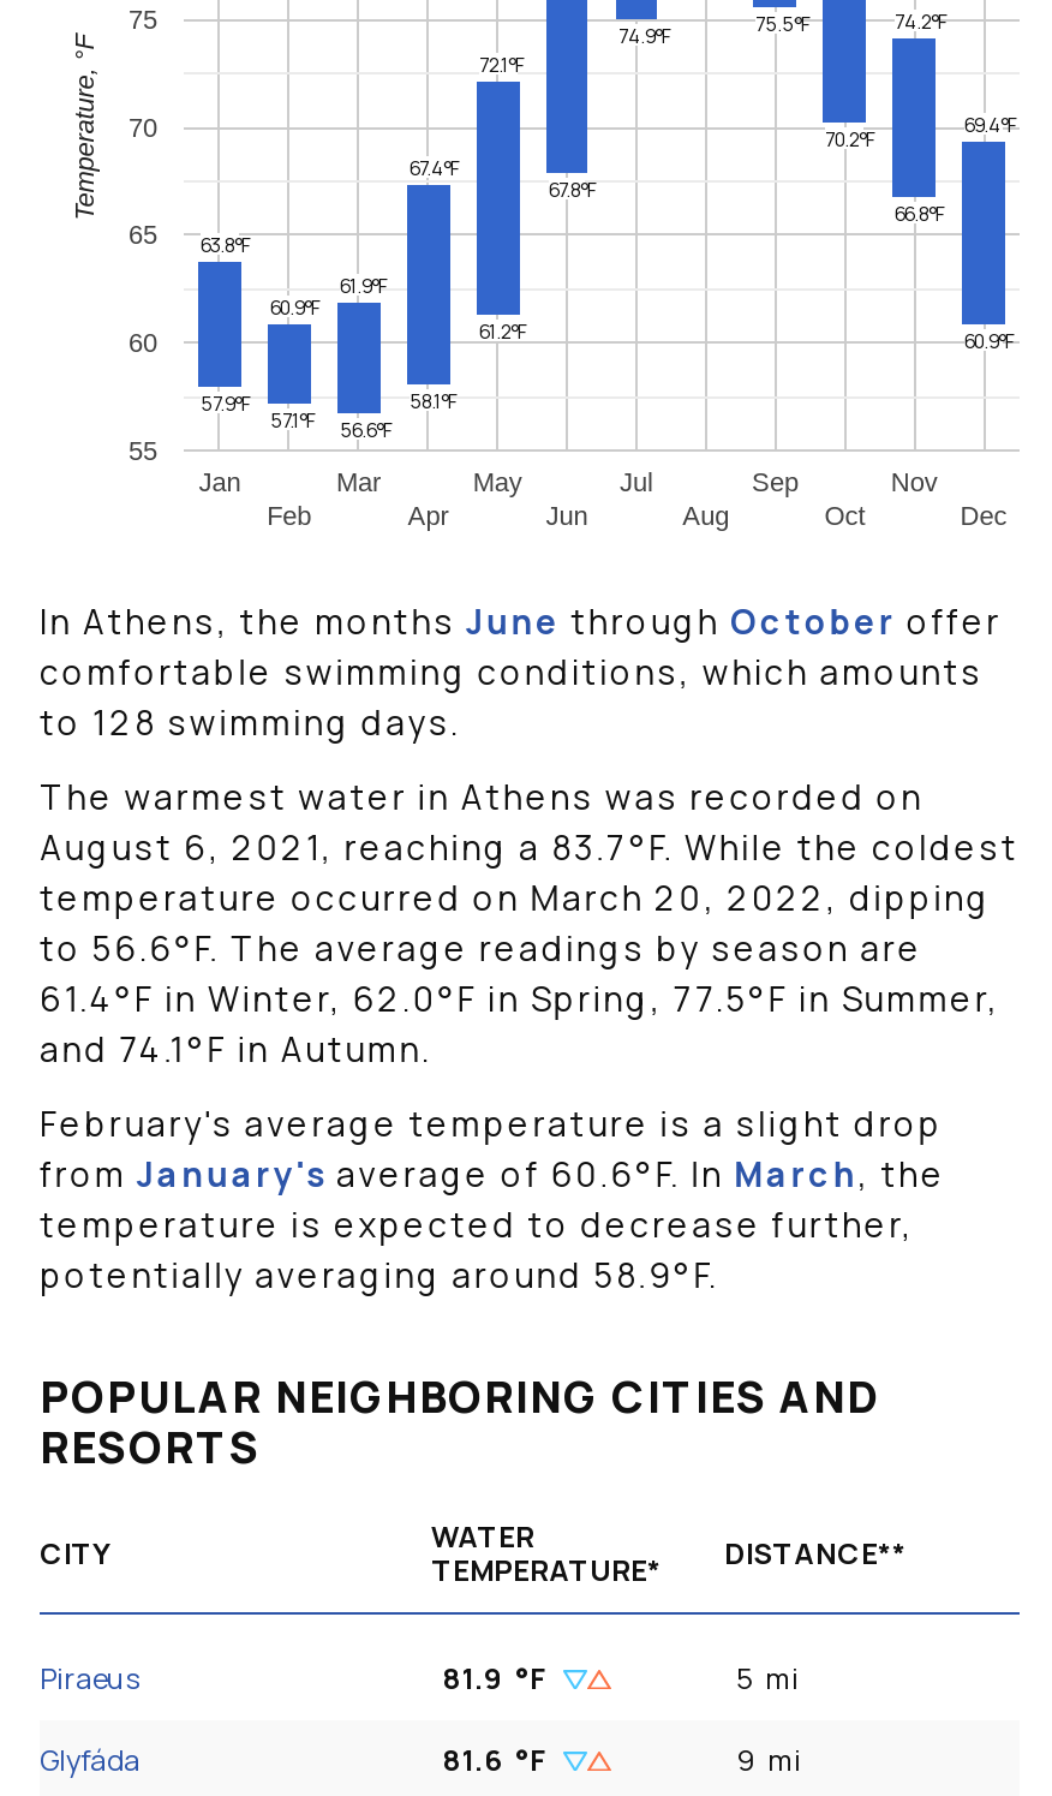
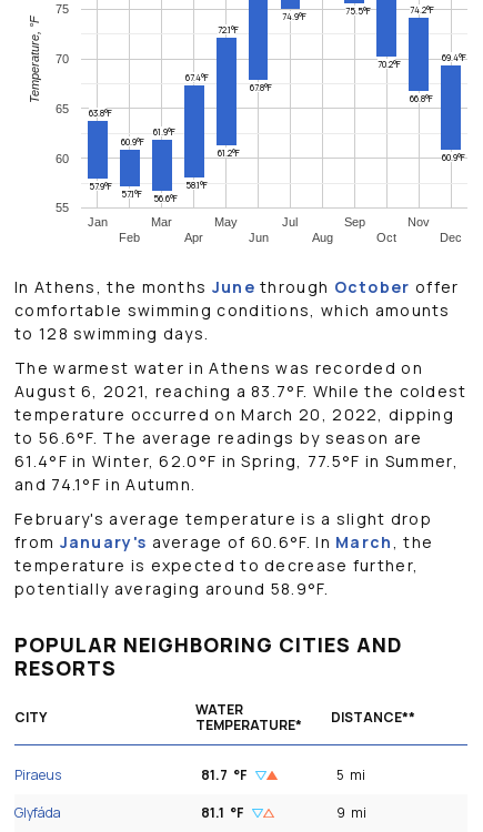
- 81.9 °F
+ 81.7 °F

- 81.6 °F
+ 81.1 °F
